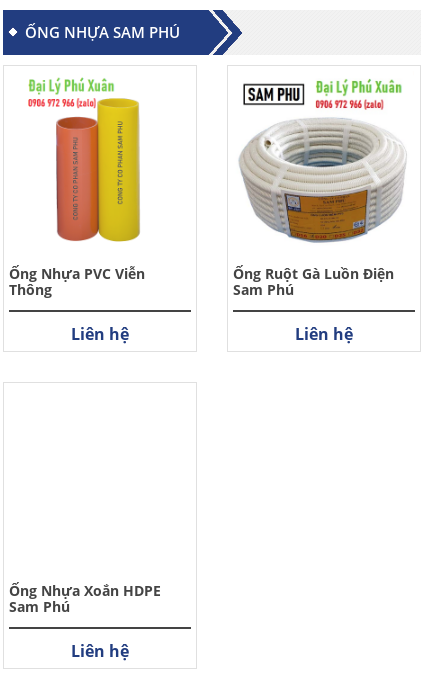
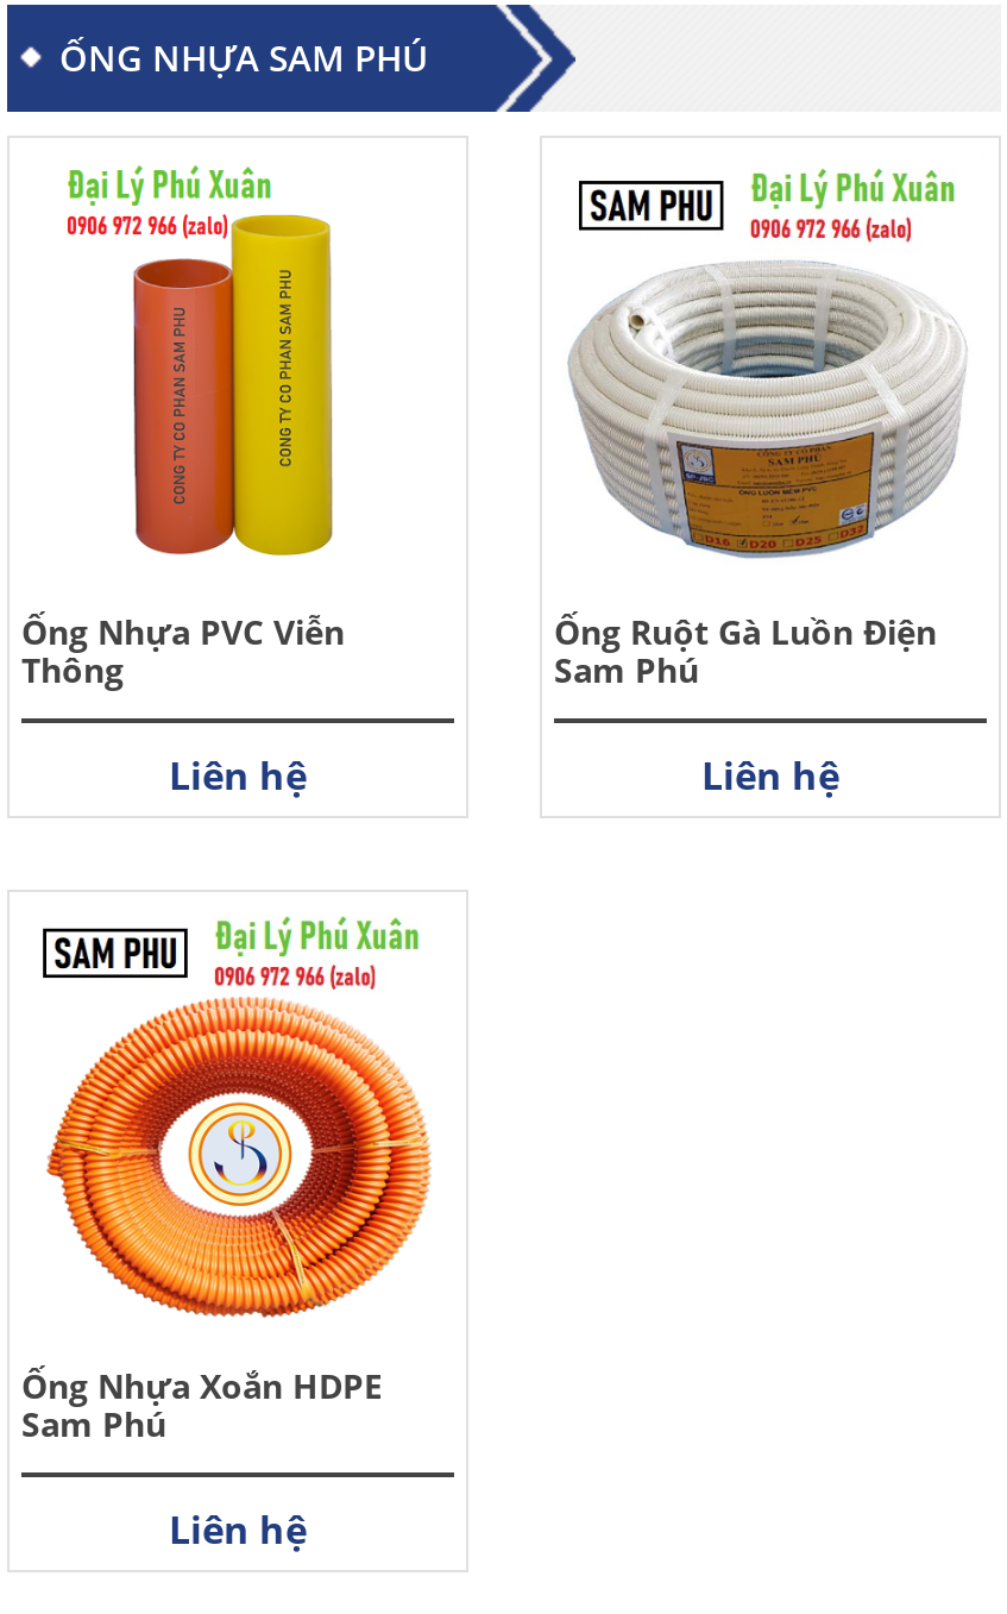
+ [image]
